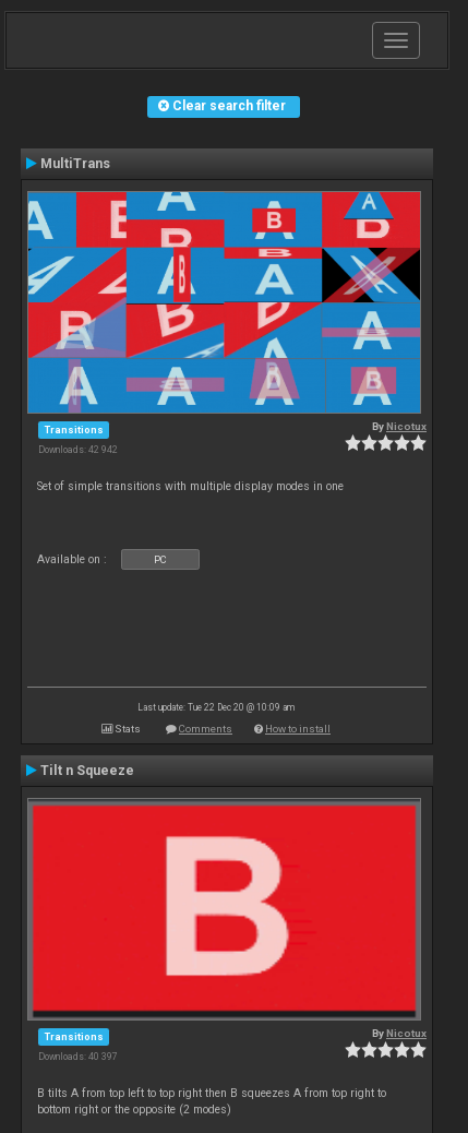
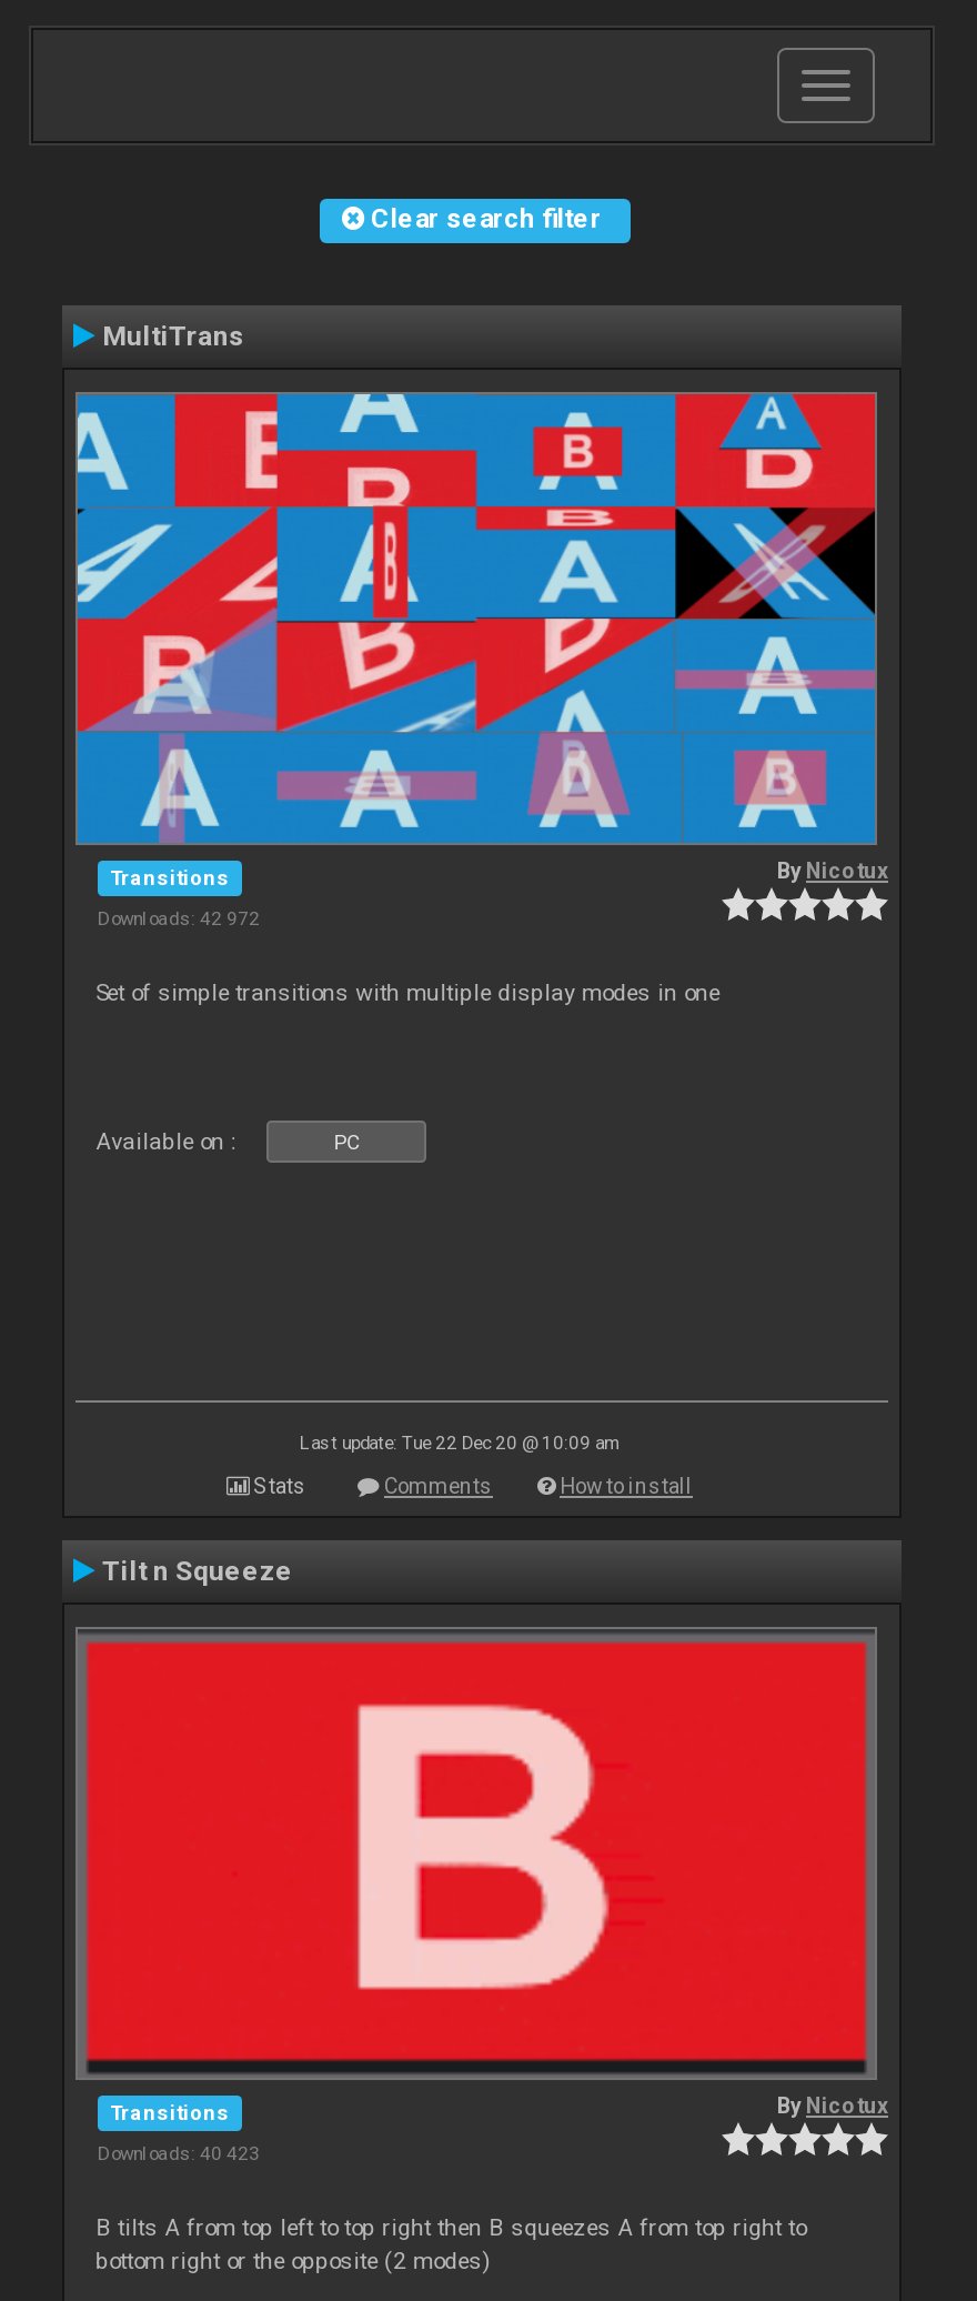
- Downloads: 42 942
+ Downloads: 42 972

- Downloads: 40 397
+ Downloads: 40 423
